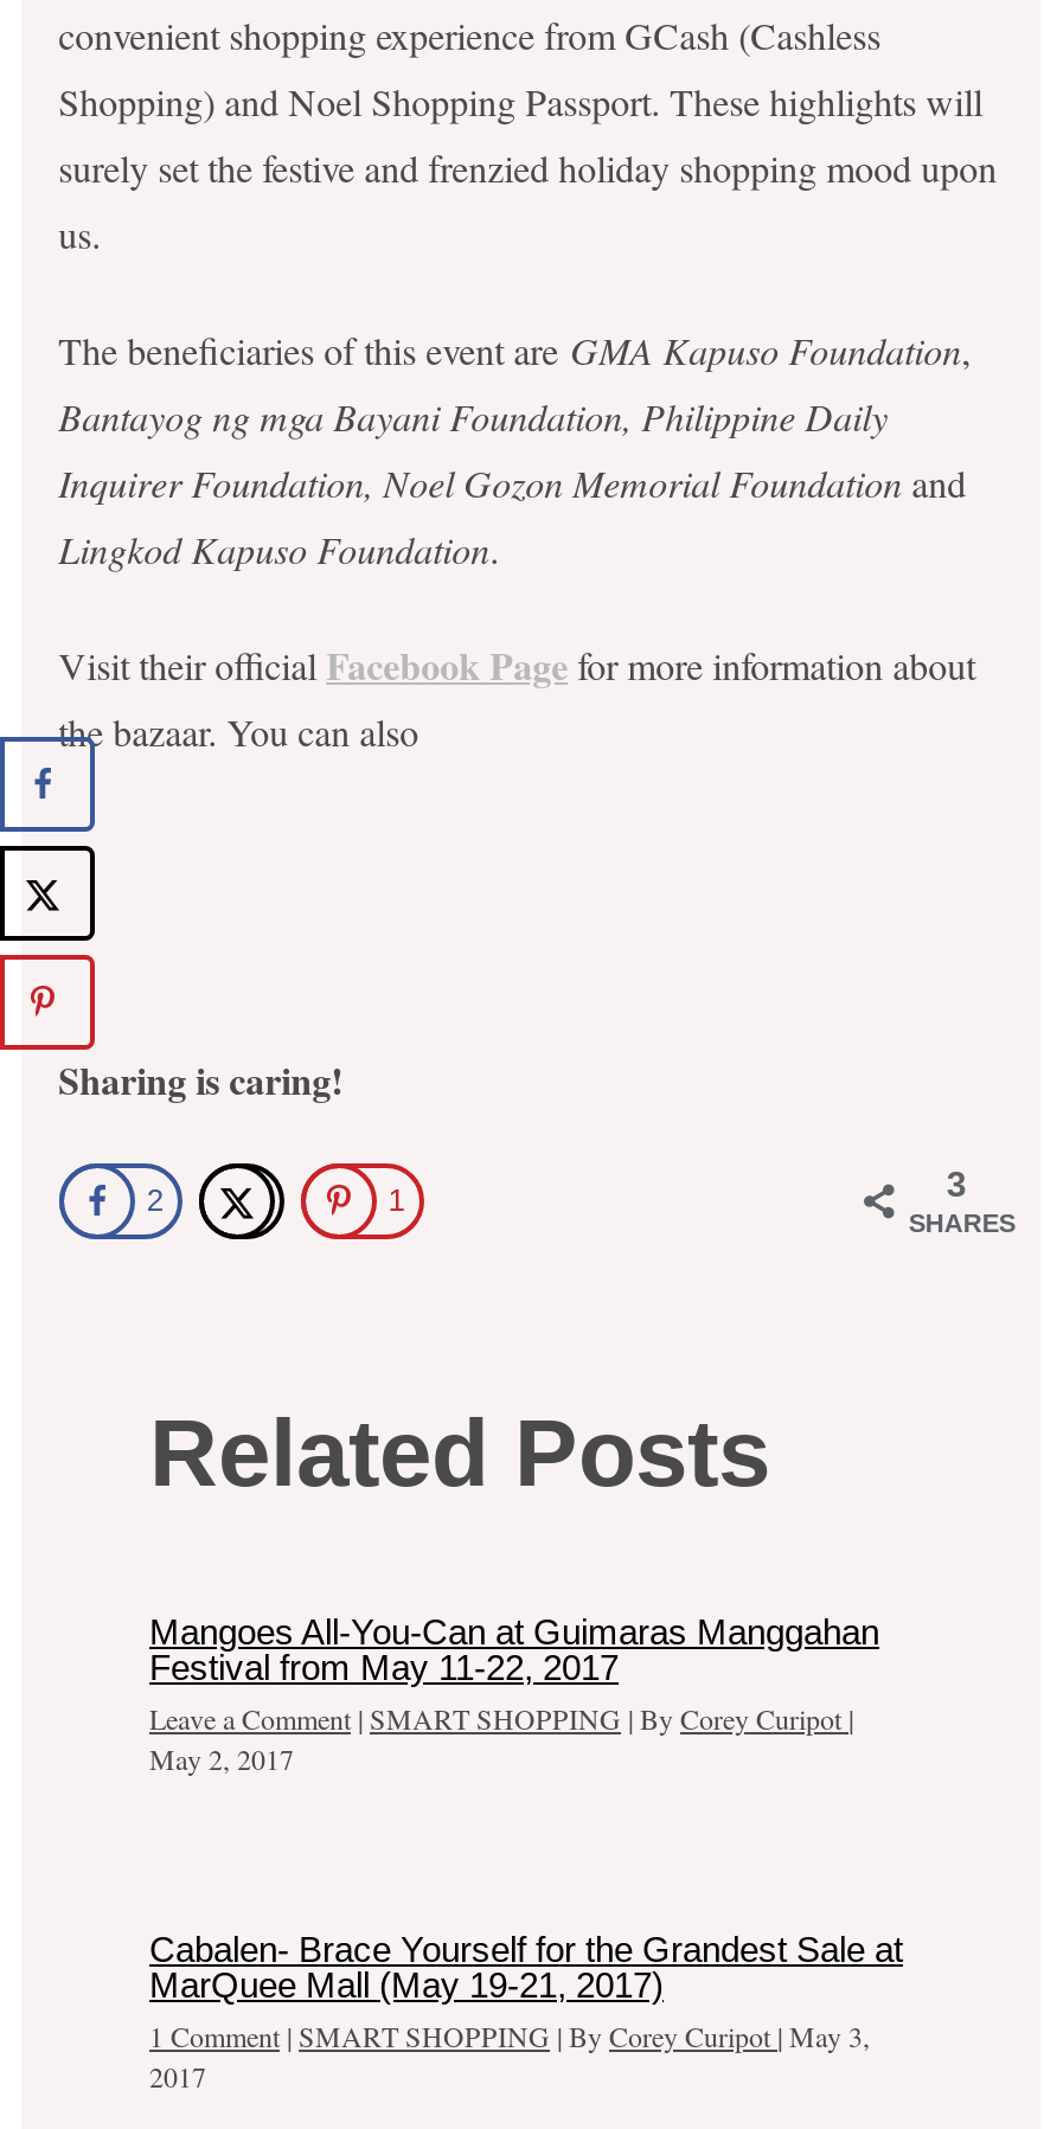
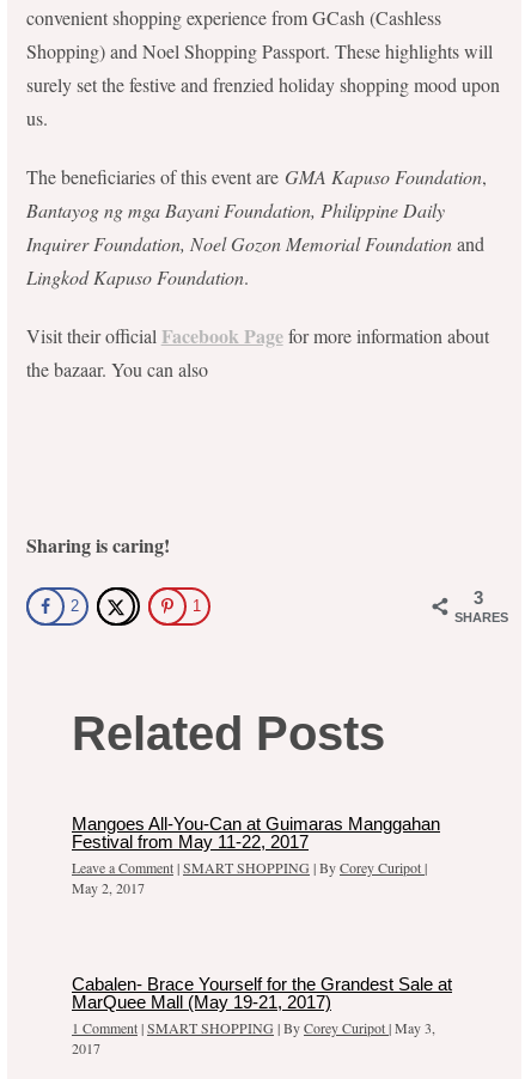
- [image]
